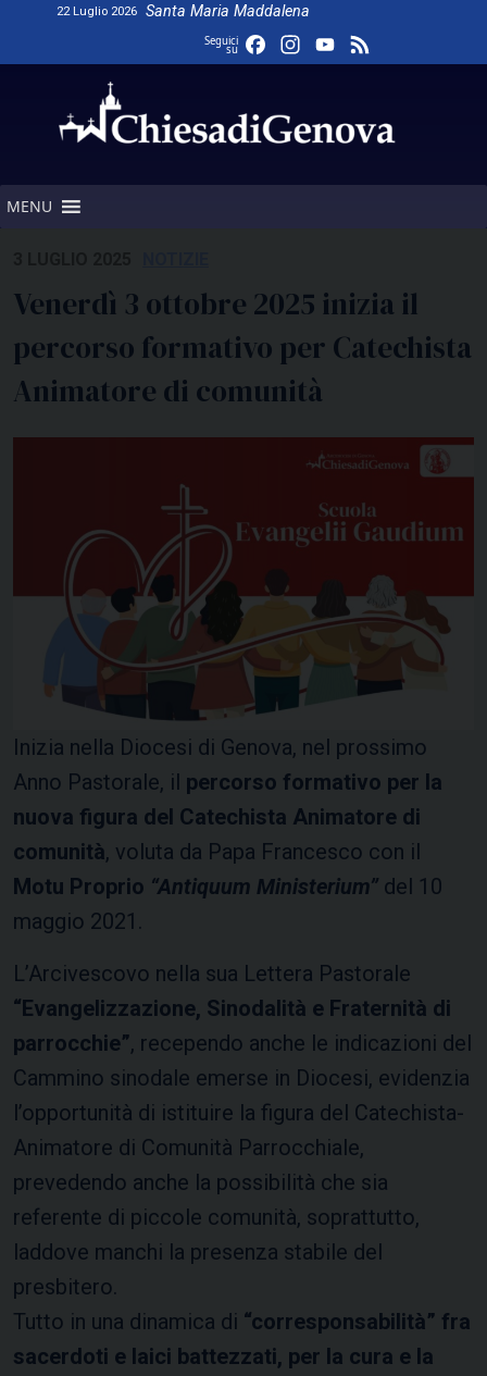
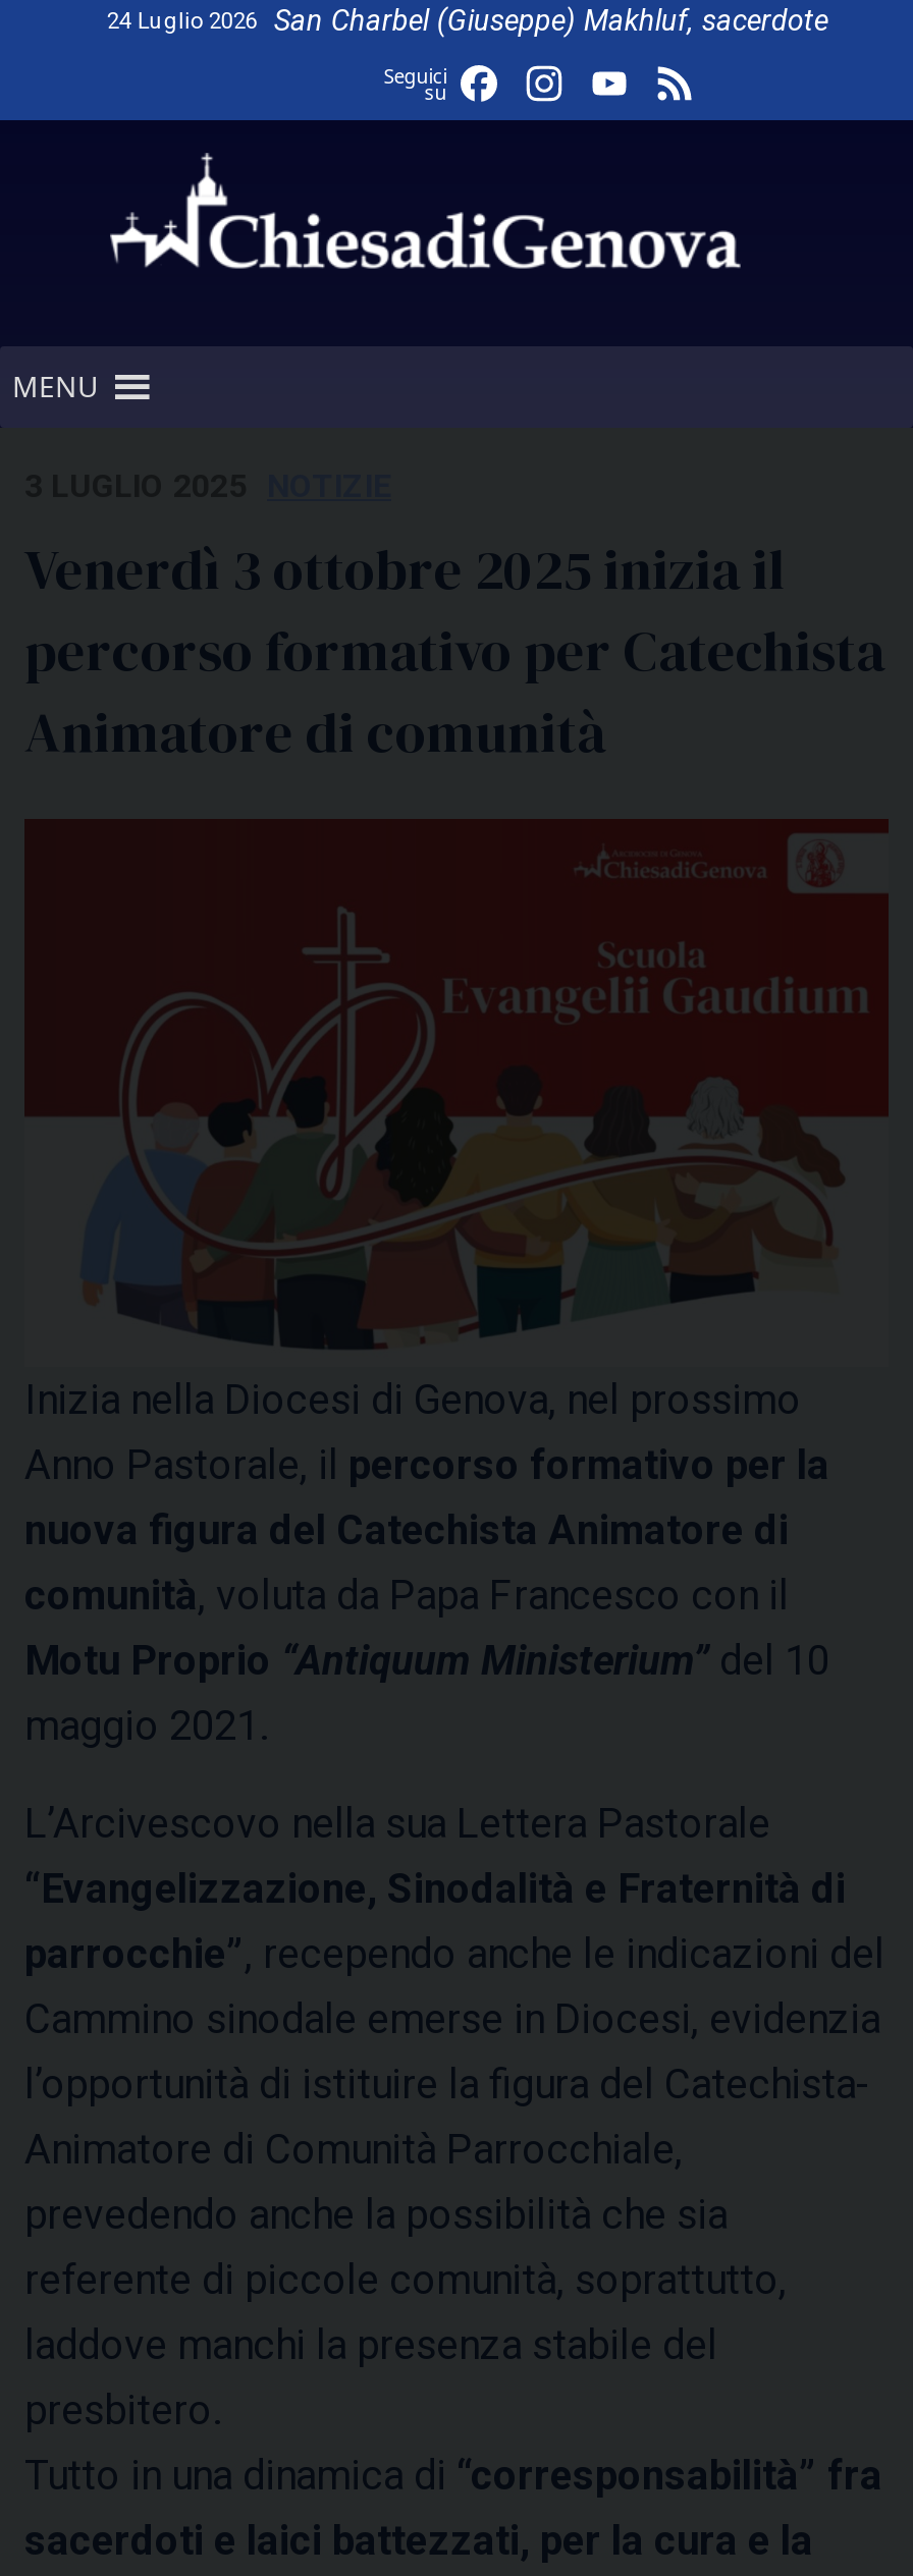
- 22 Luglio 2026
- Santa Maria Maddalena
+ 24 Luglio 2026
+ San Charbel (Giuseppe) Makhluf, sacerdote
